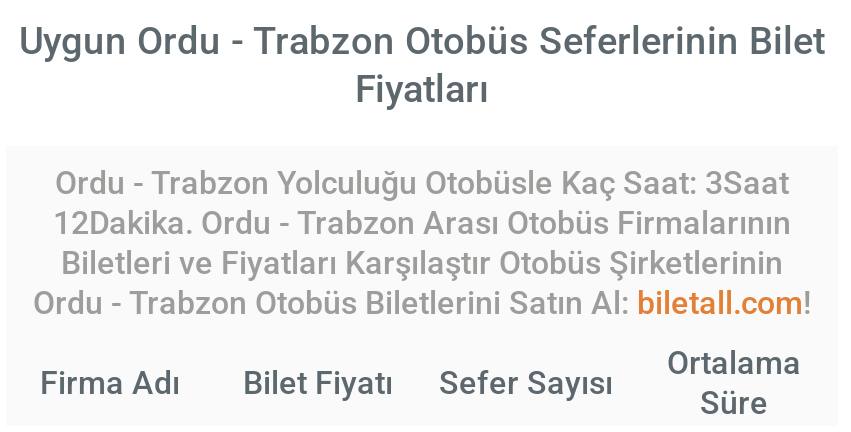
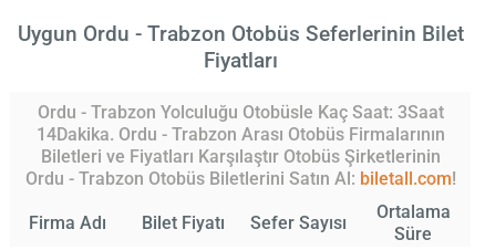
- 12Dakika. Ordu - Trabzon Arası Otobüs Firmalarının
+ 14Dakika. Ordu - Trabzon Arası Otobüs Firmalarının
